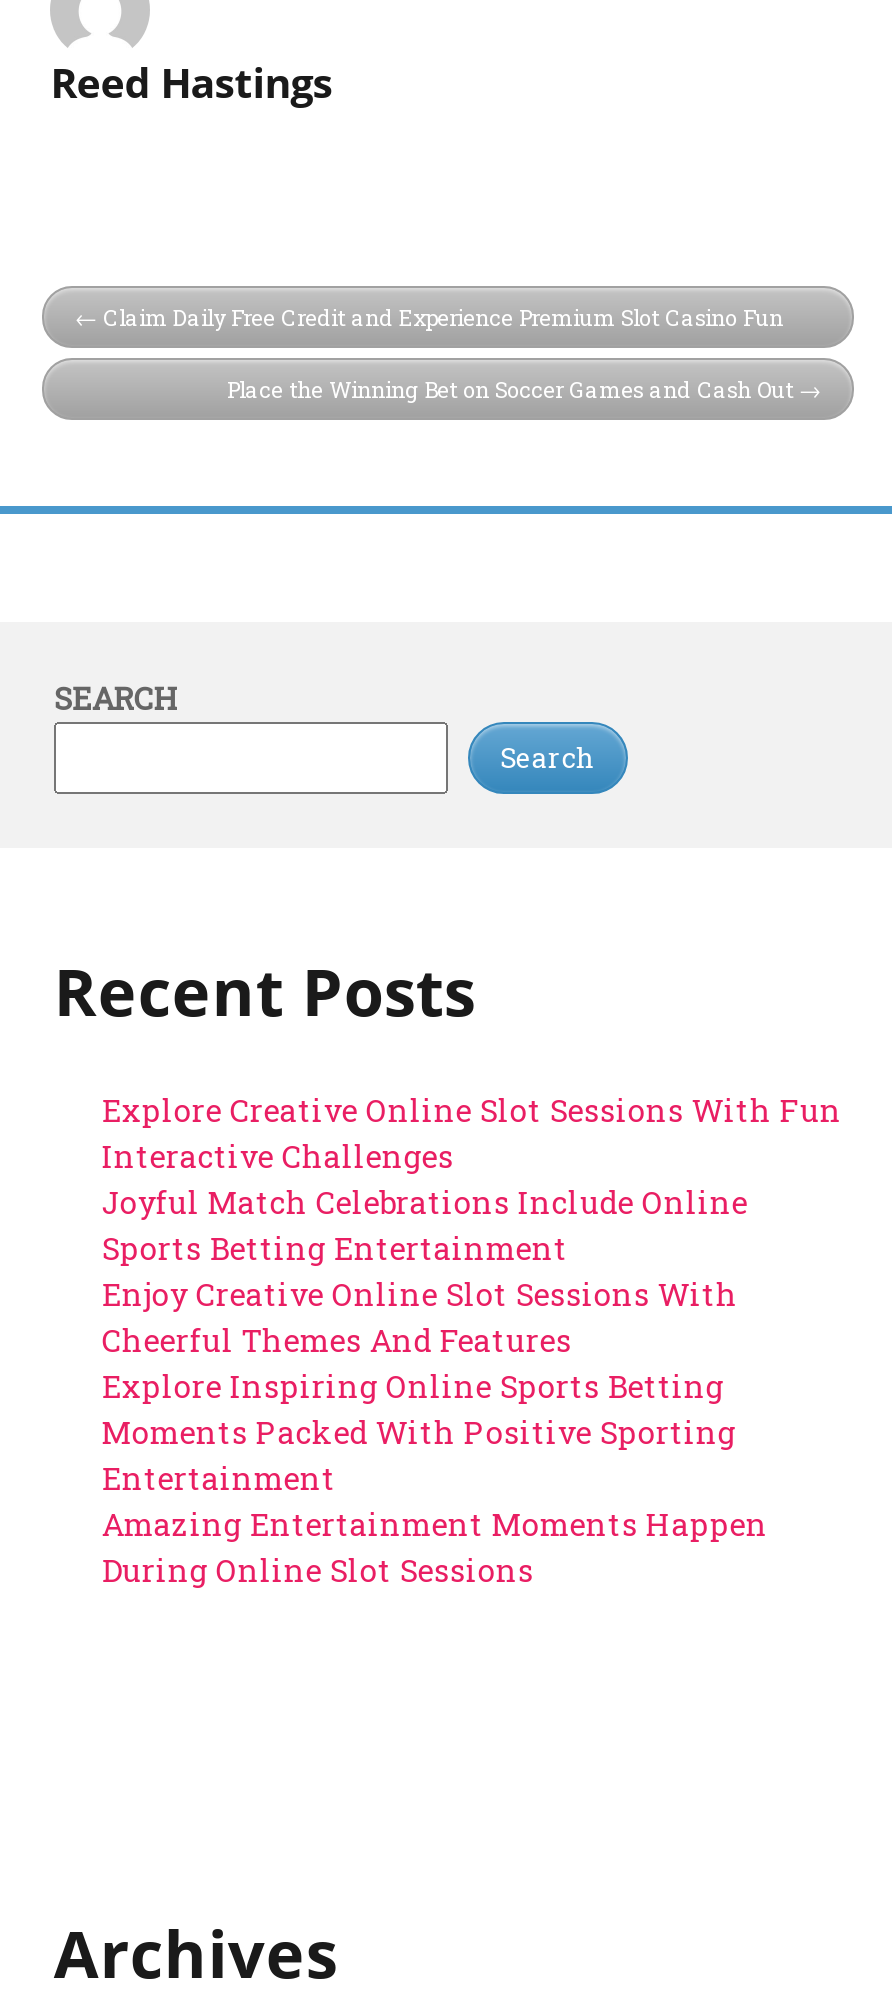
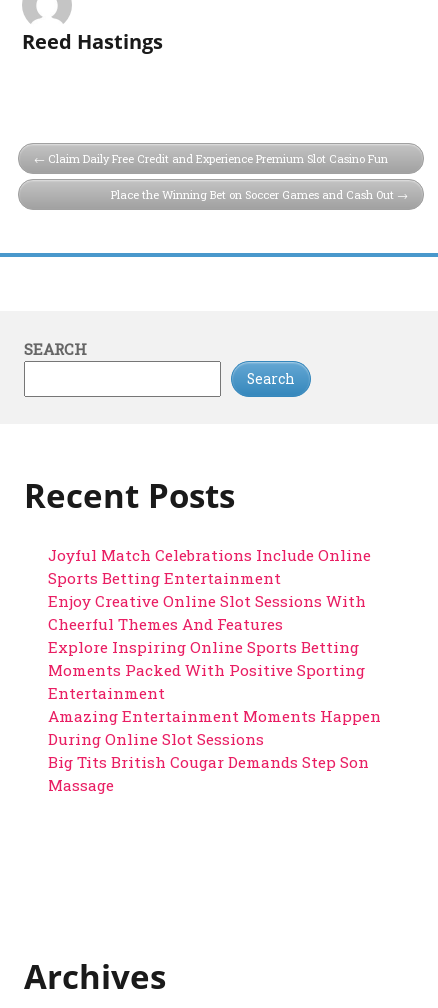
- Explore Creative Online Slot Sessions With Fun
- Interactive Challenges

moved up: Joyful Match Celebrations Include Online | Sports Betting Entertainment | Enjoy Creative Online Slot Sessions With | ... | Amazing Entertainment Moments Happen | During Online Slot Sessions

+ Big Tits British Cougar Demands Step Son
+ Massage
